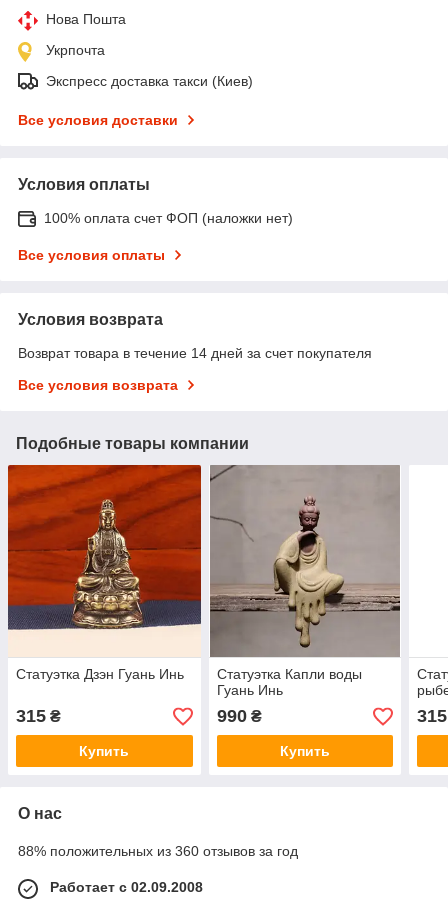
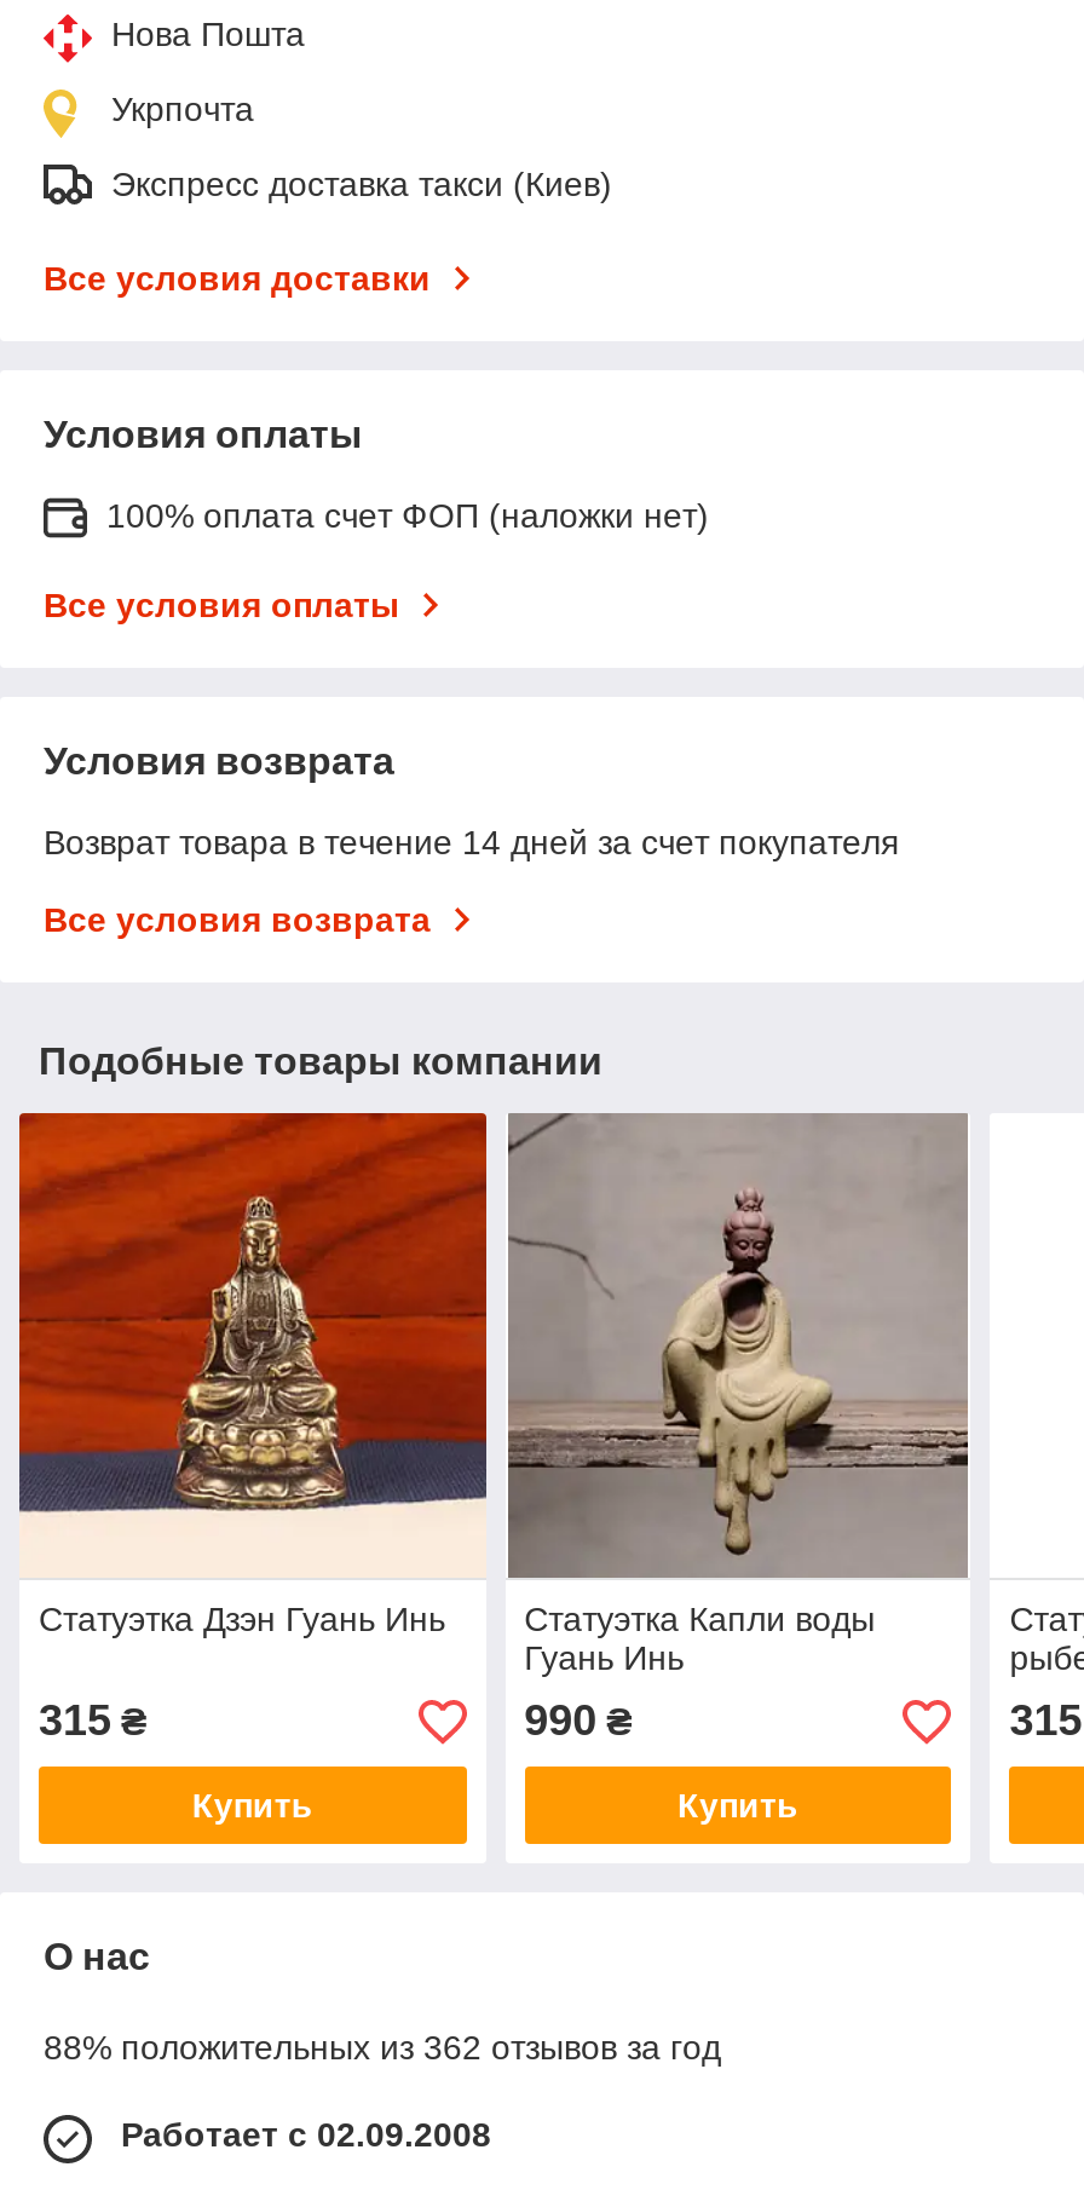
- 88% положительных из 360 отзывов за год
+ 88% положительных из 362 отзывов за год
